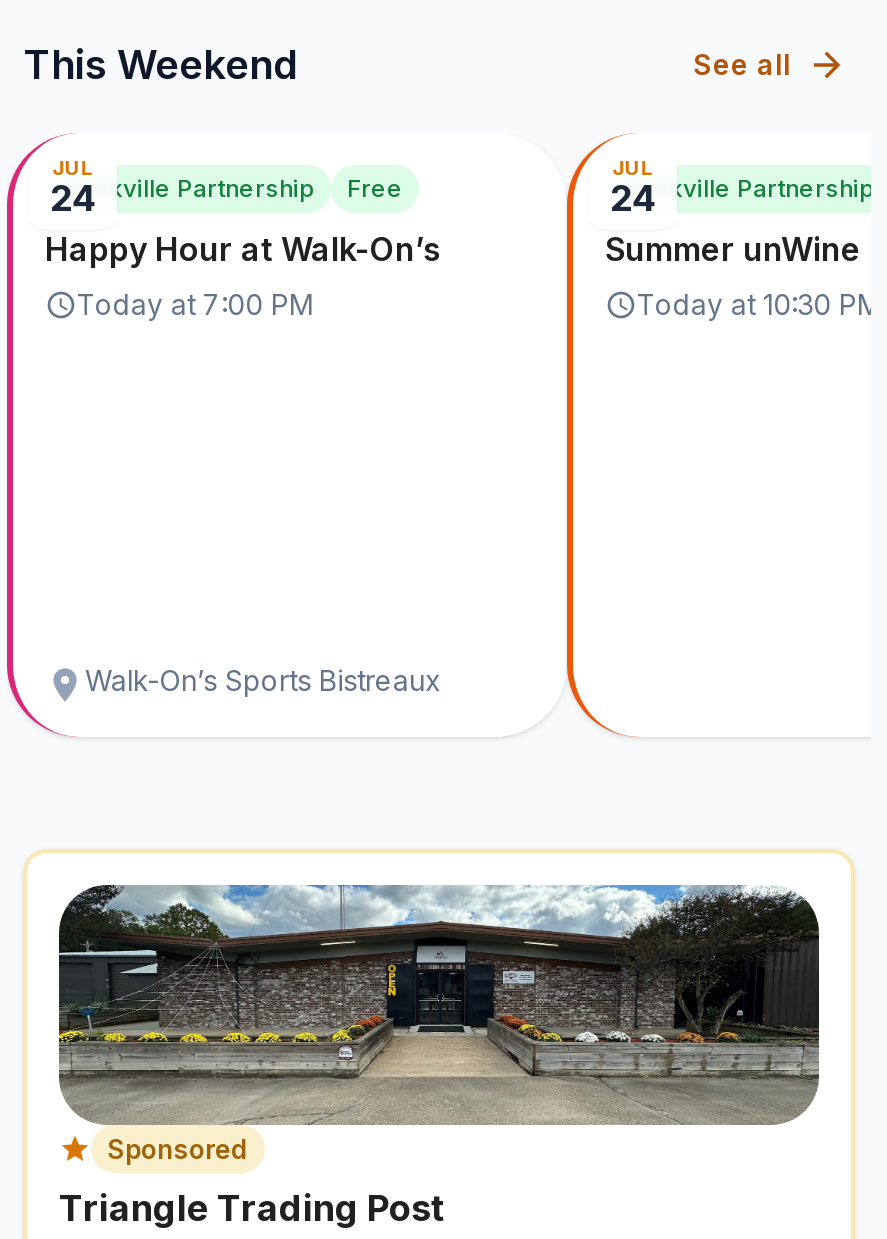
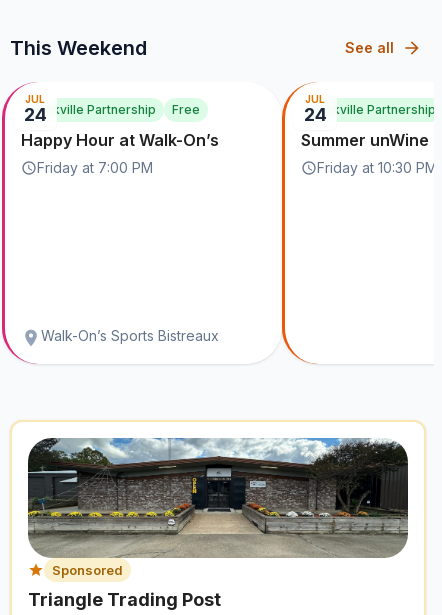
- Today at 7:00 PM
+ Friday at 7:00 PM

- Today at 10:30 PM
+ Friday at 10:30 PM
